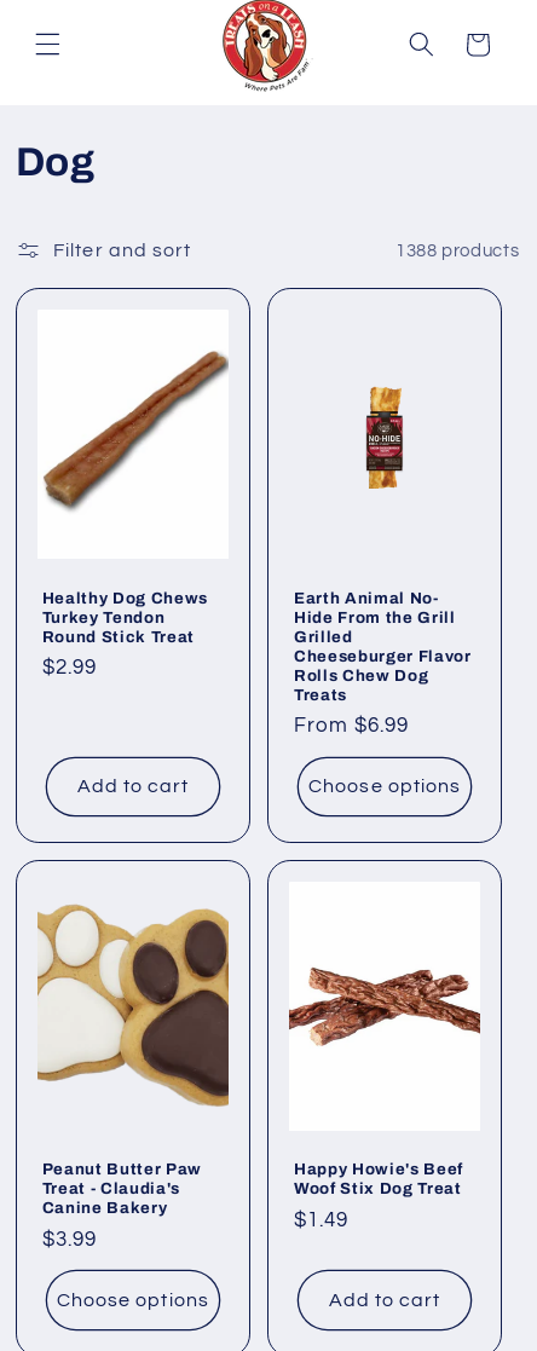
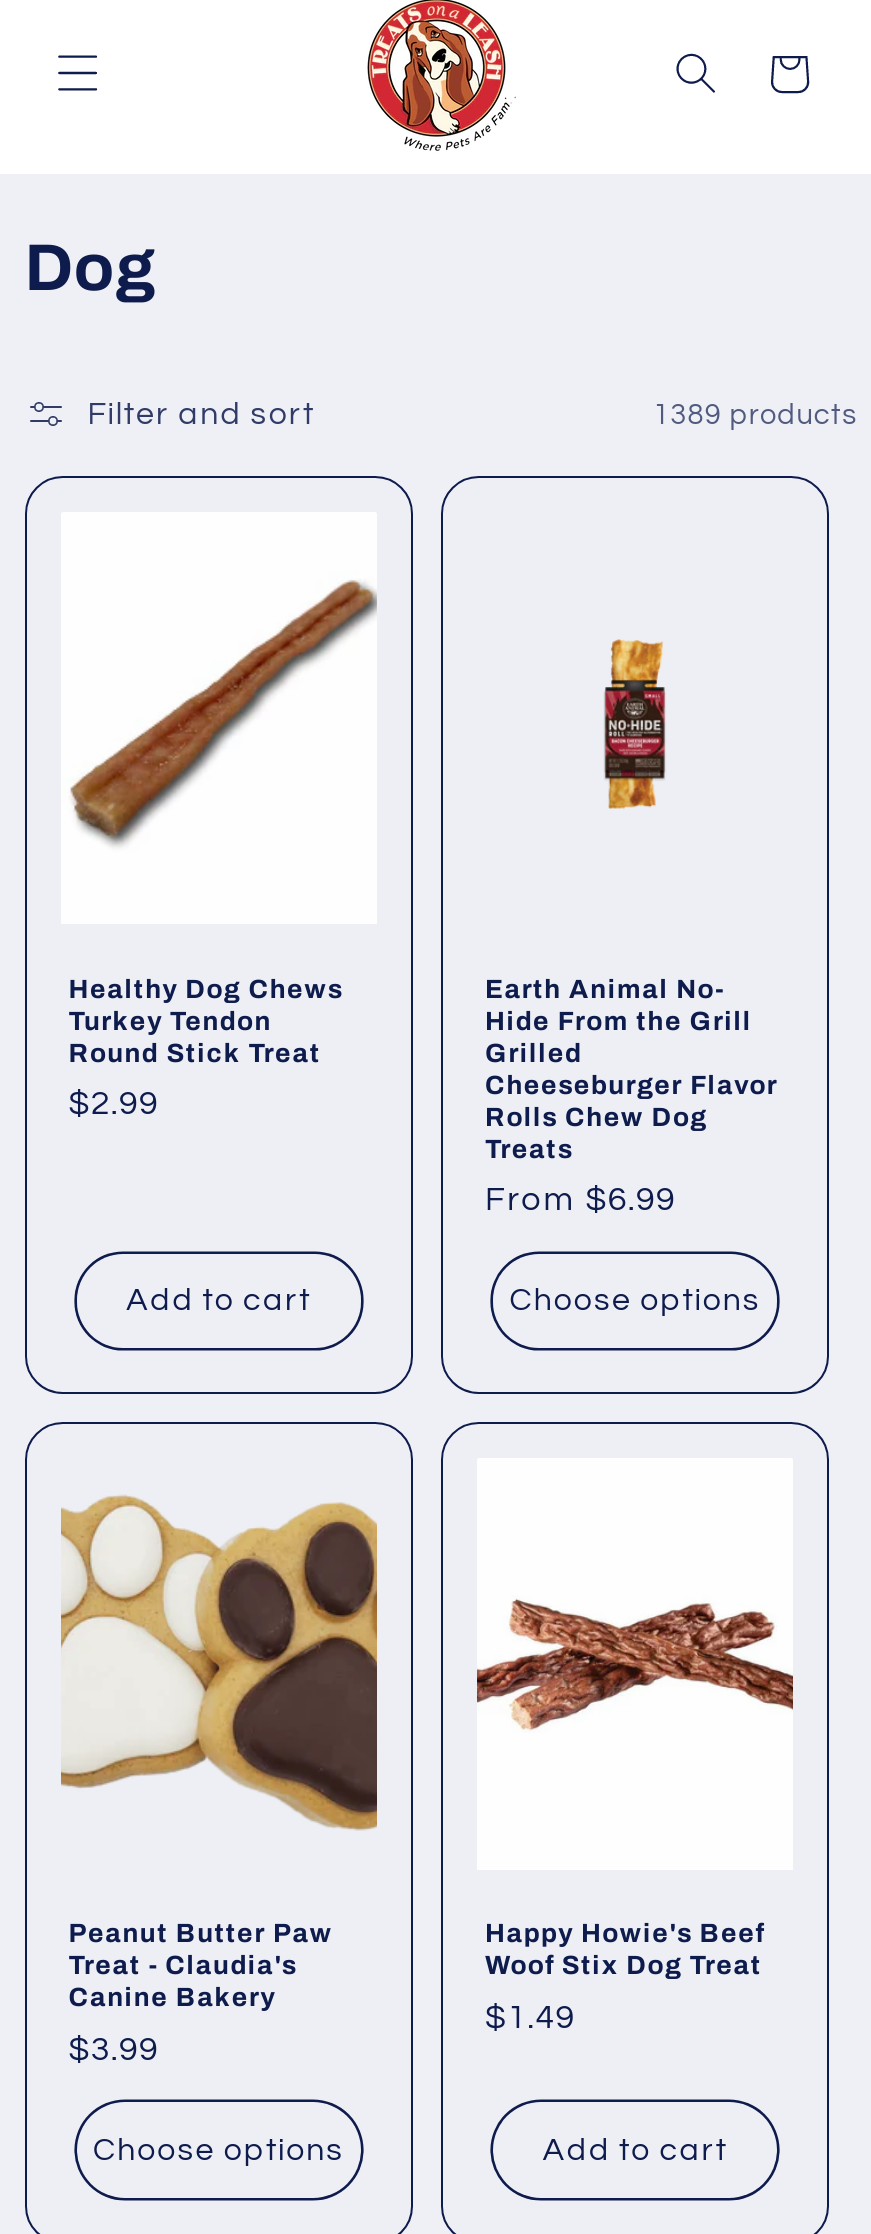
- 1388 products
+ 1389 products
